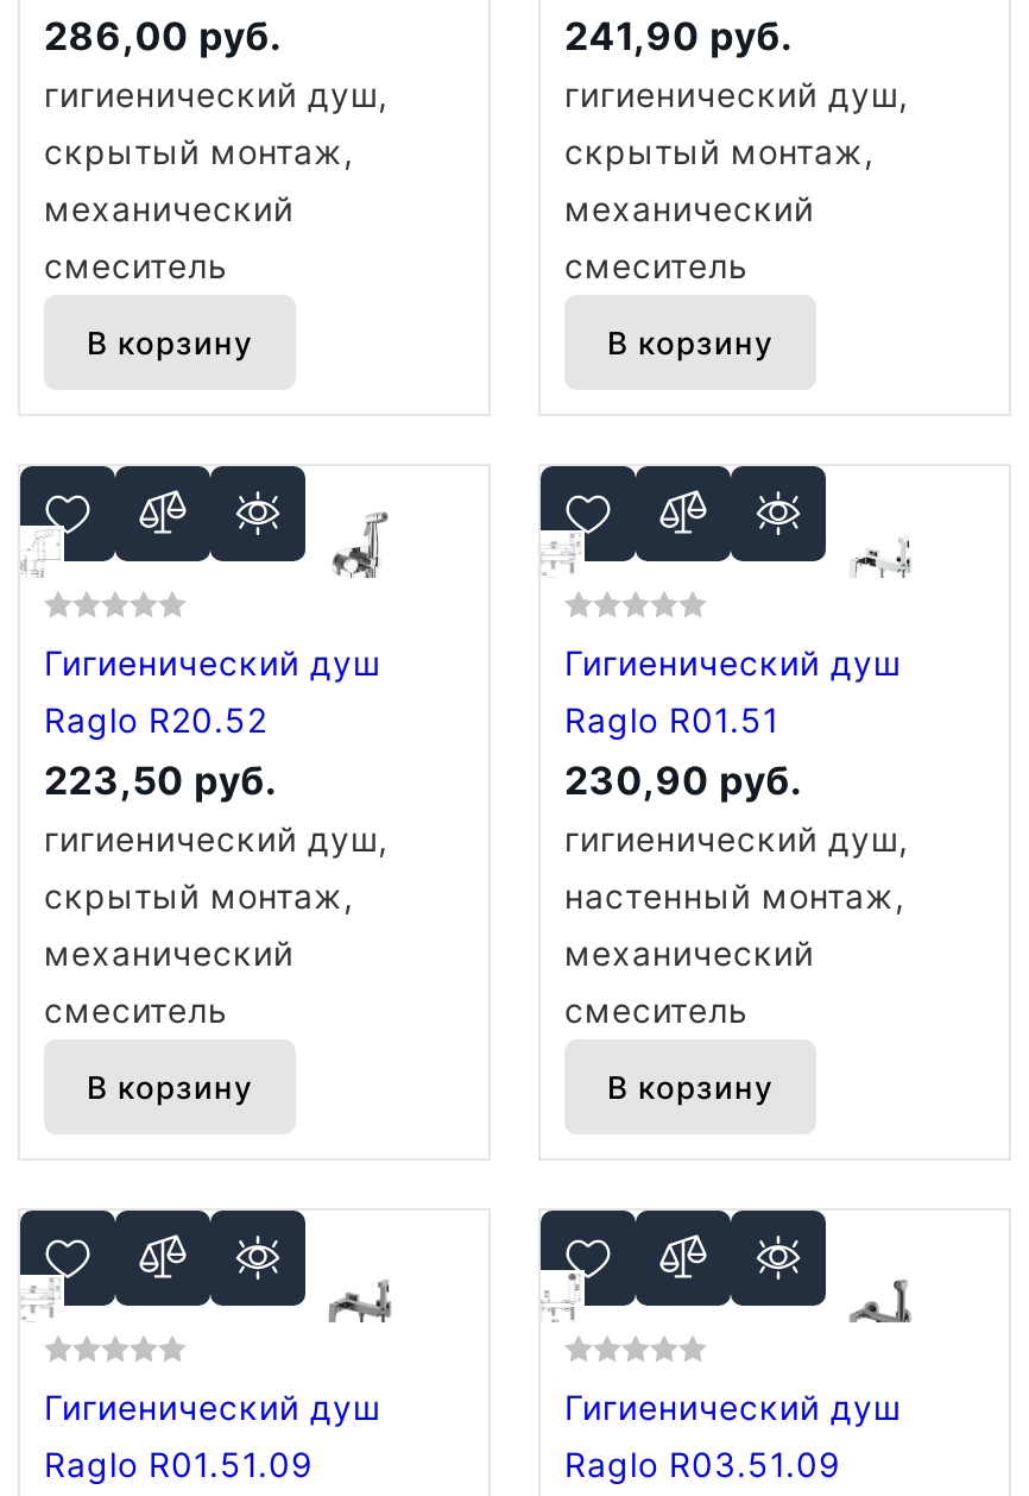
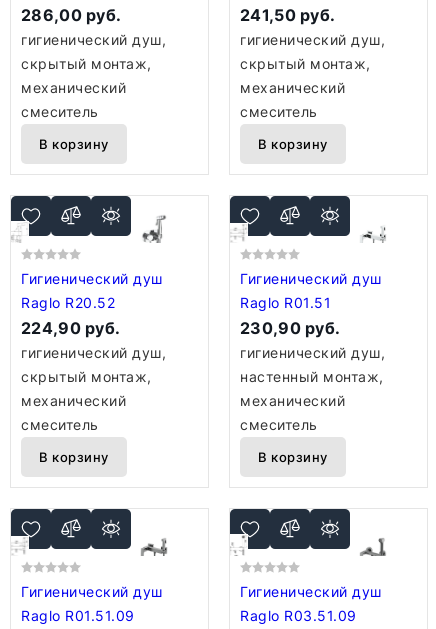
- 241,90 руб.
+ 241,50 руб.

- 223,50 руб.
+ 224,90 руб.
